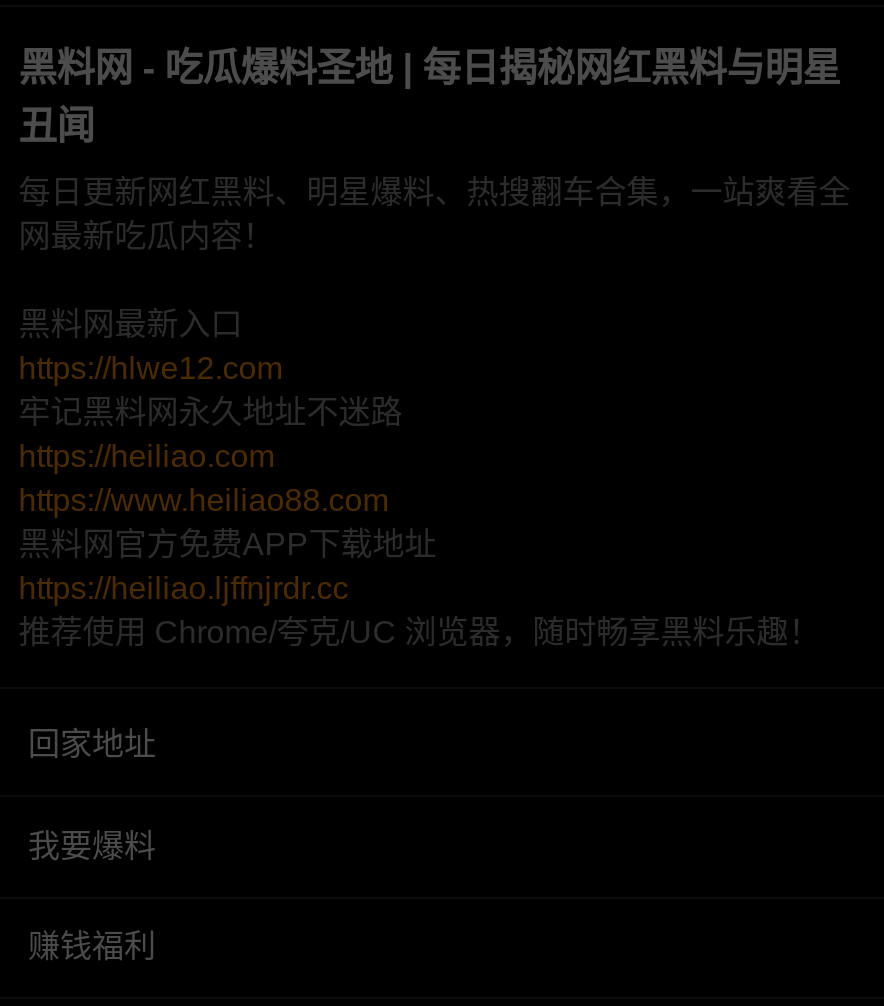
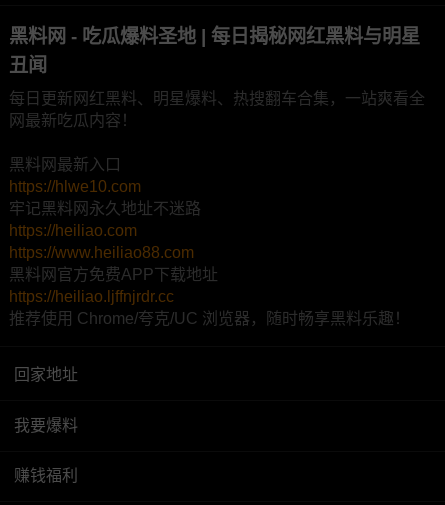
- https://hlwe12.com
+ https://hlwe10.com
